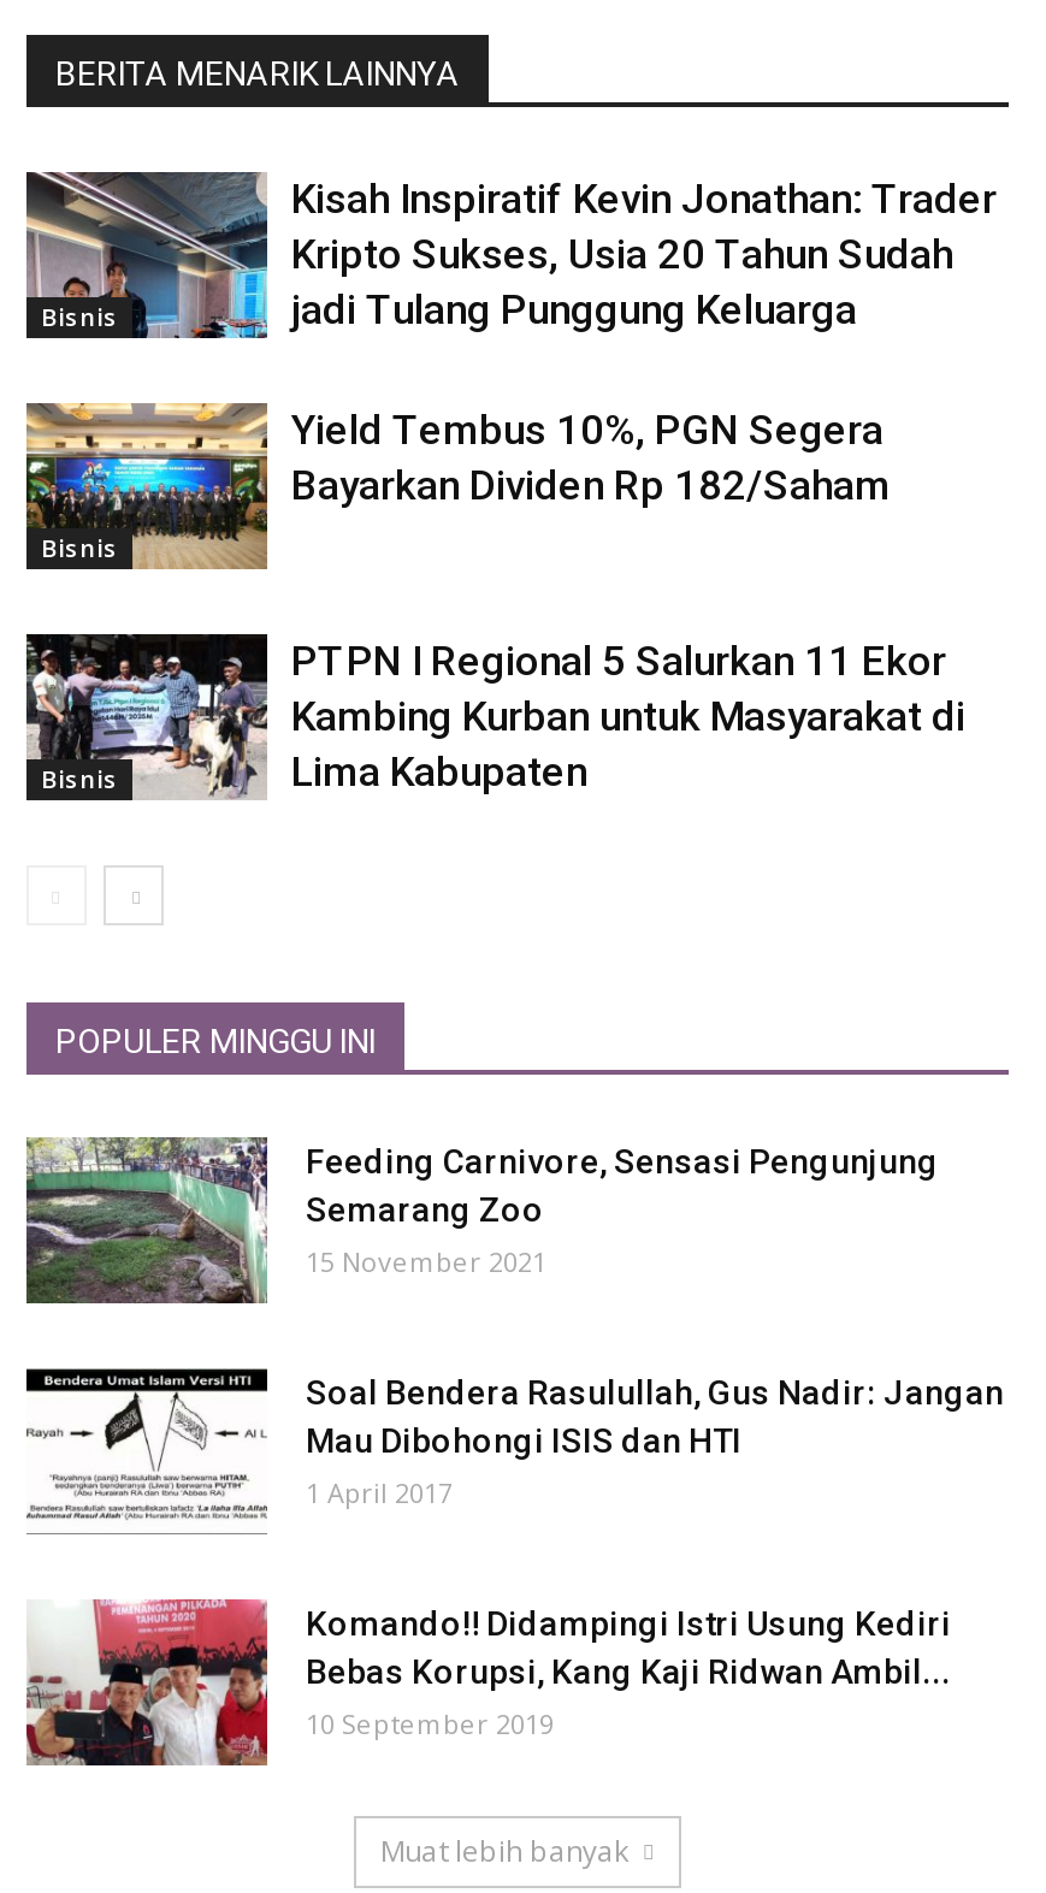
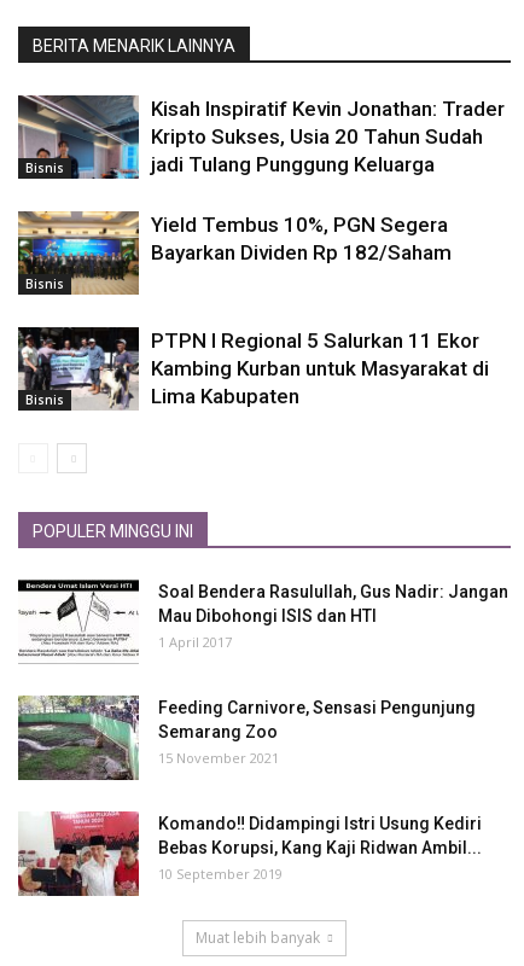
moved down: [image] | Feeding Carnivore, Sensasi Pengunjung | Semarang Zoo | 15 November 2021

moved up: [image] | Soal Bendera Rasulullah, Gus Nadir: Jangan | Mau Dibohongi ISIS dan HTI | 1 April 2017
